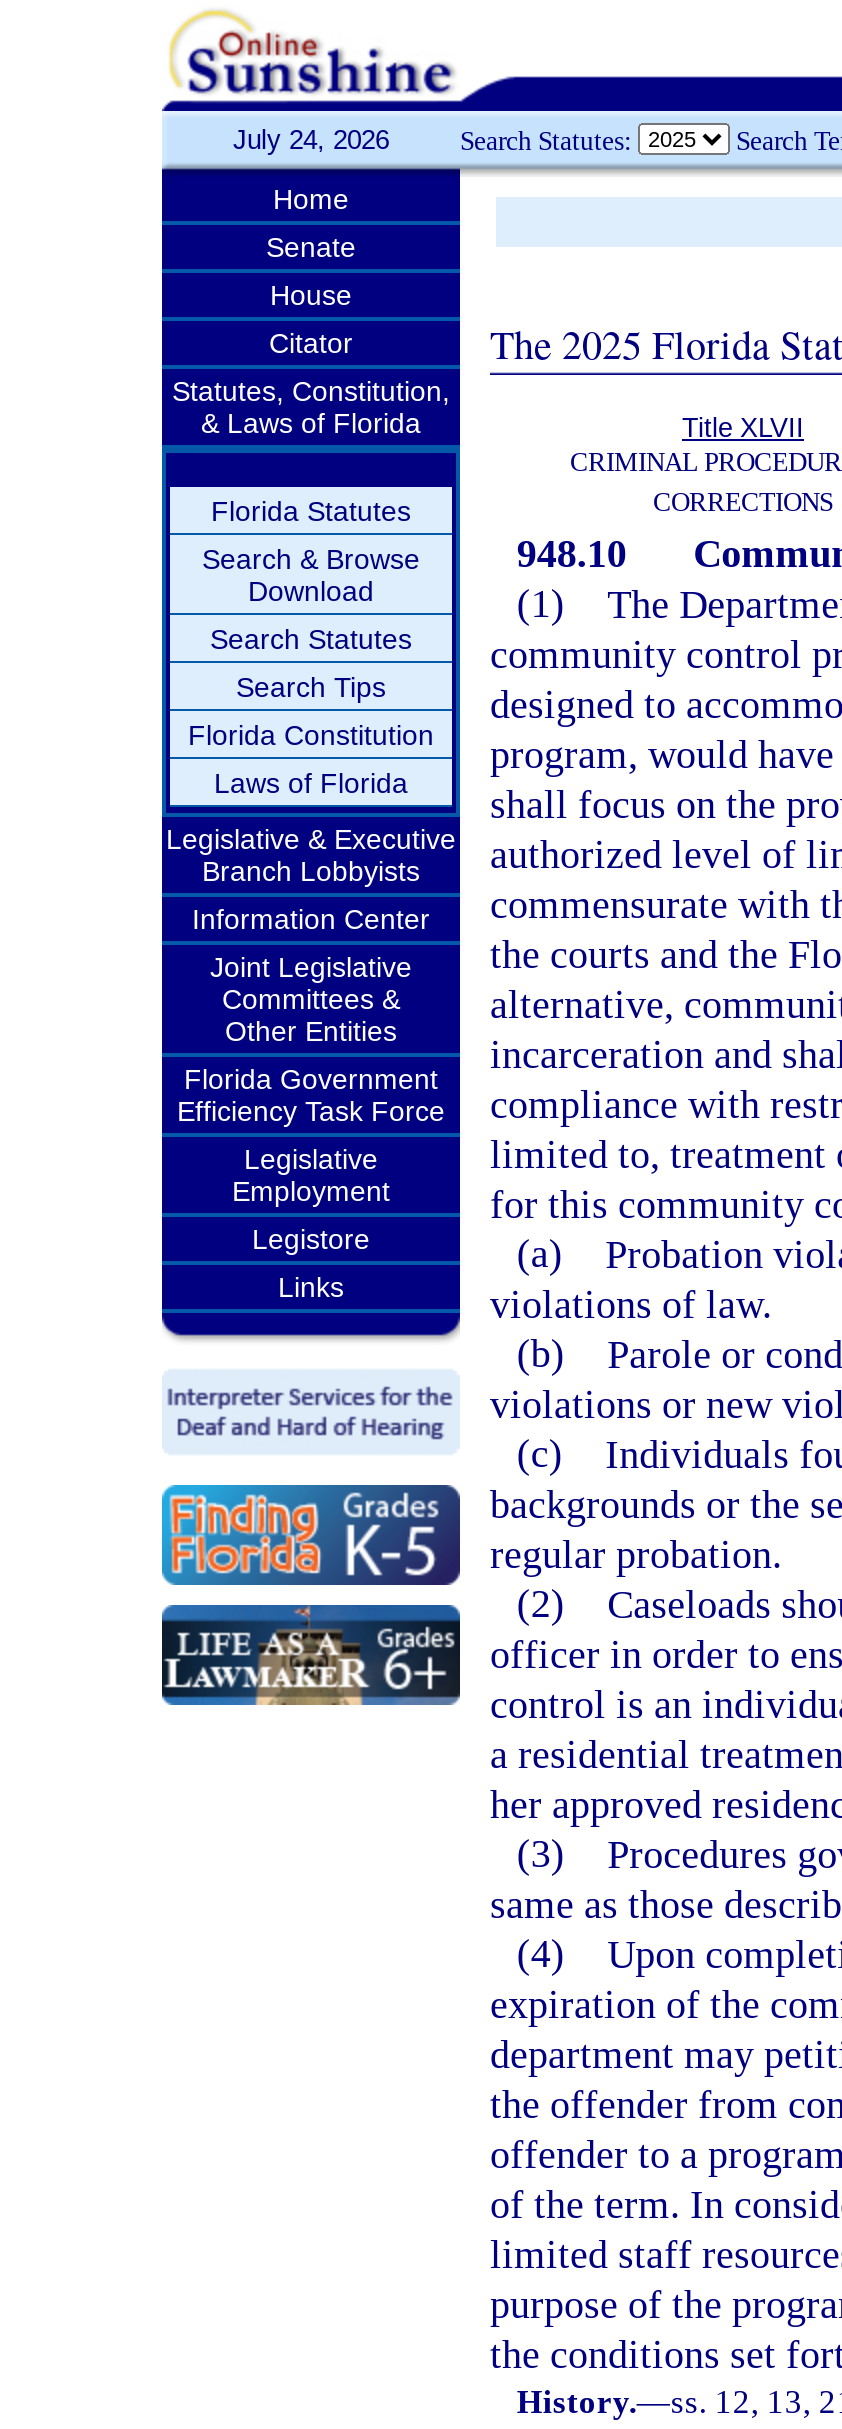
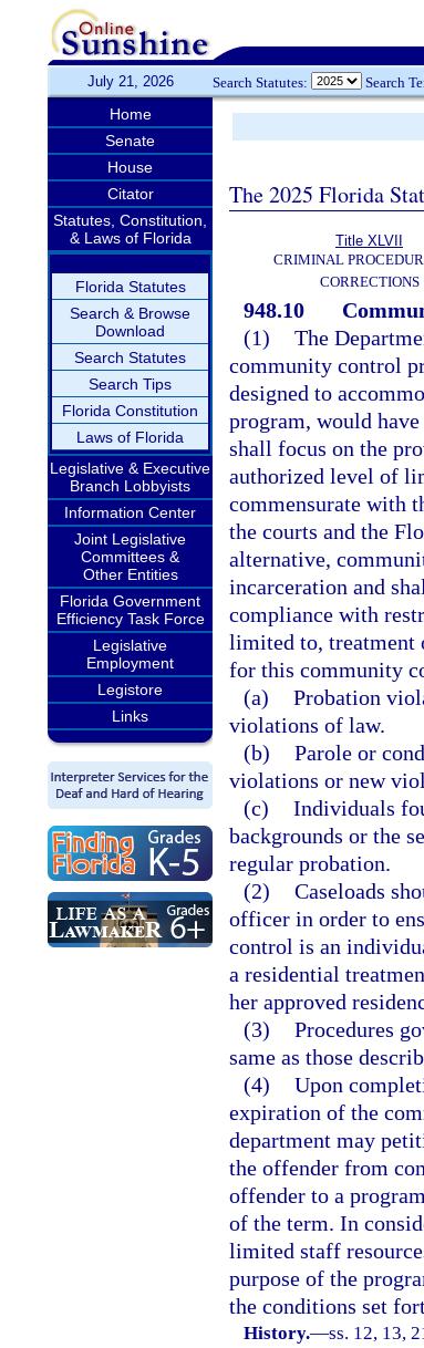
- July 24, 2026
+ July 21, 2026
